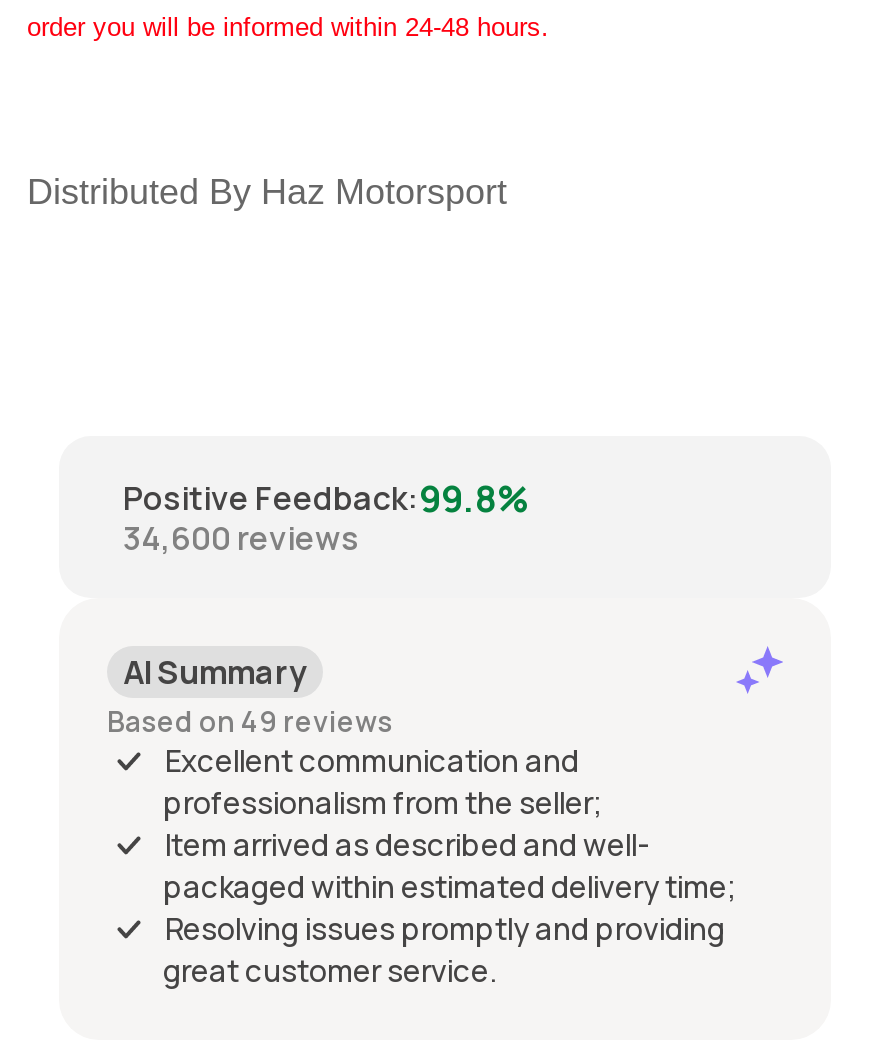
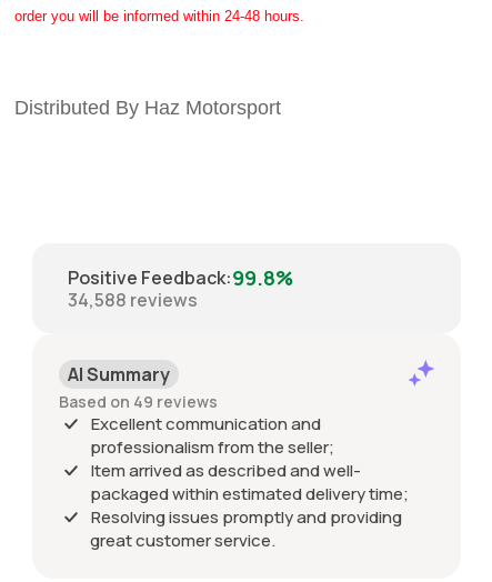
- 34,600 reviews
+ 34,588 reviews
